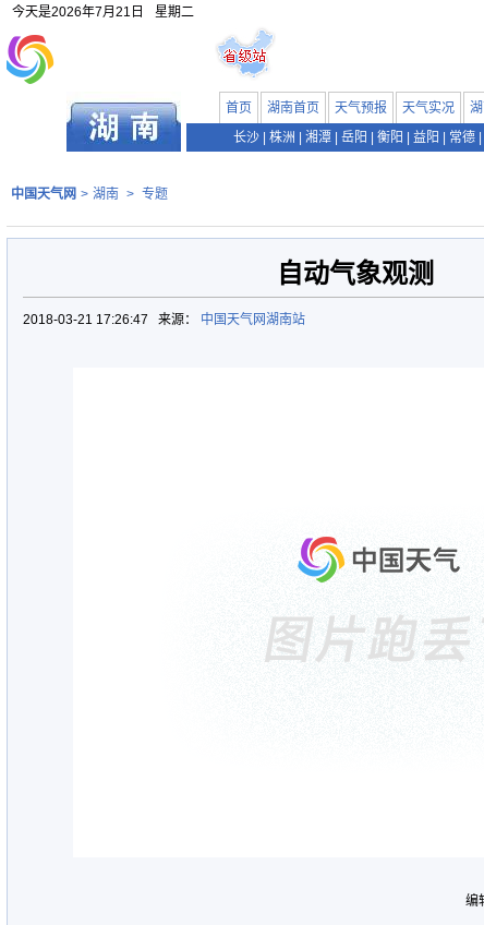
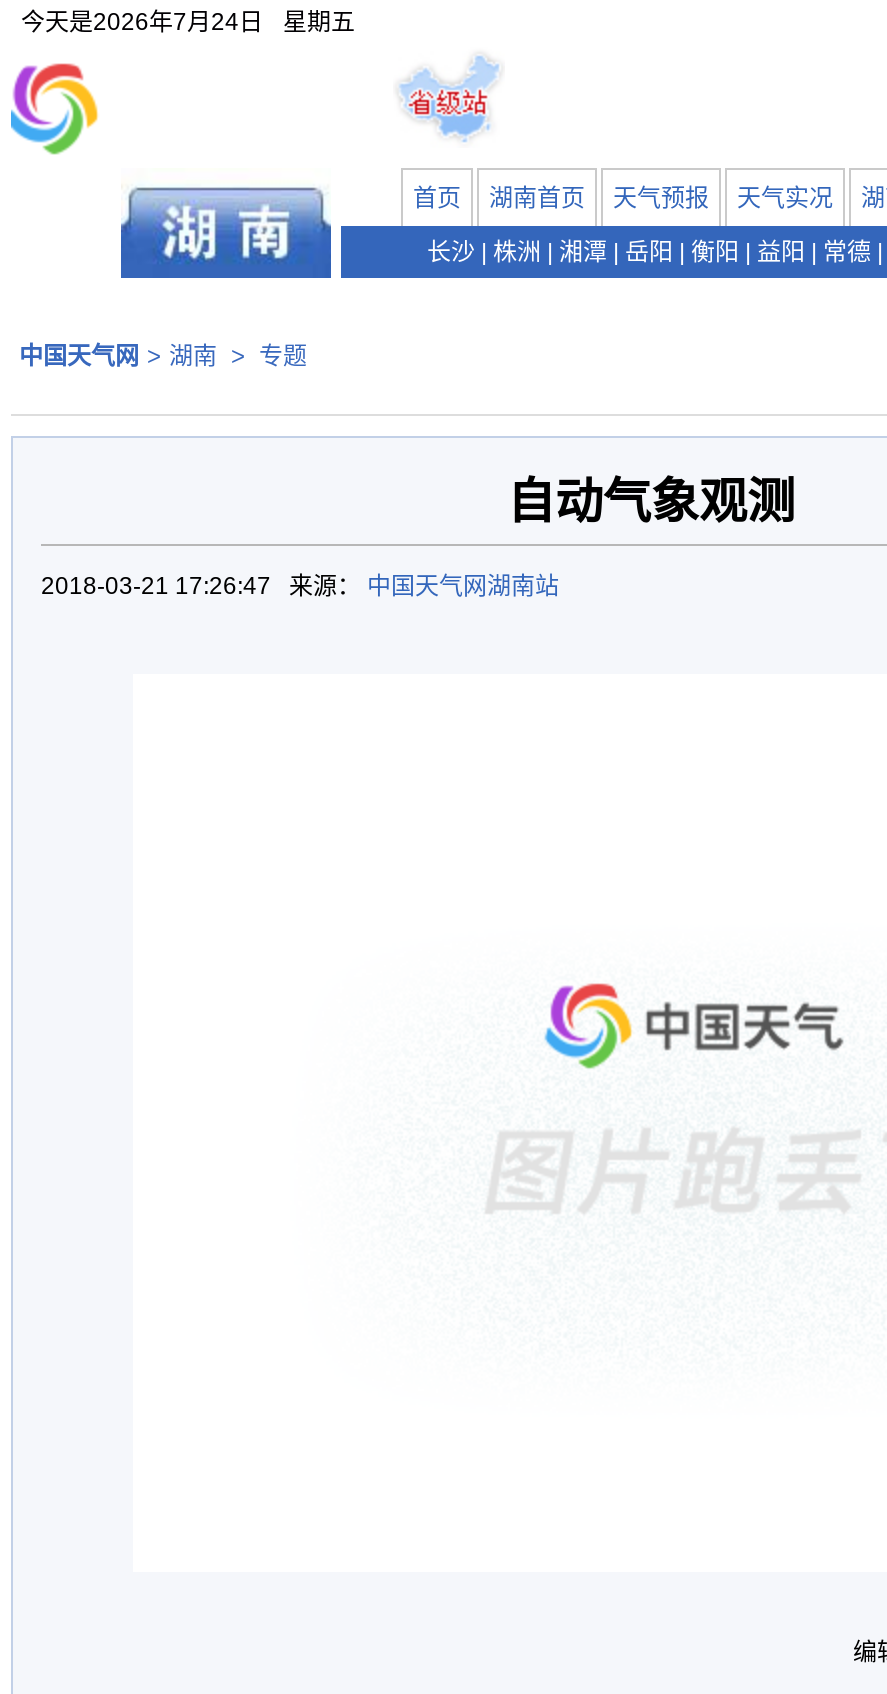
- 今天是2026年7月21日
+ 今天是2026年7月24日

- 星期二
+ 星期五
